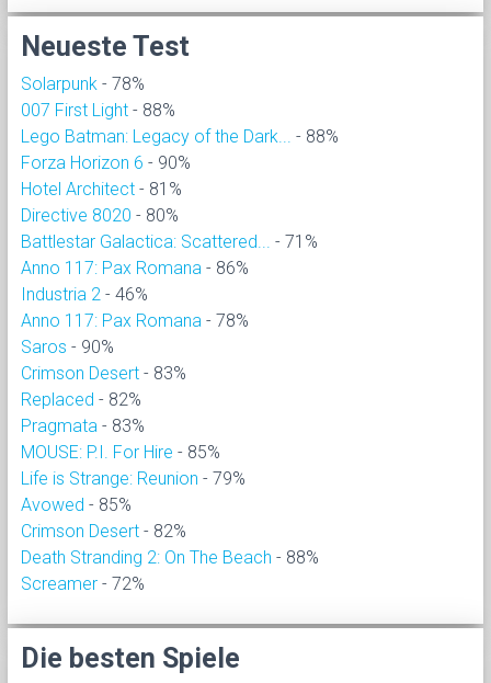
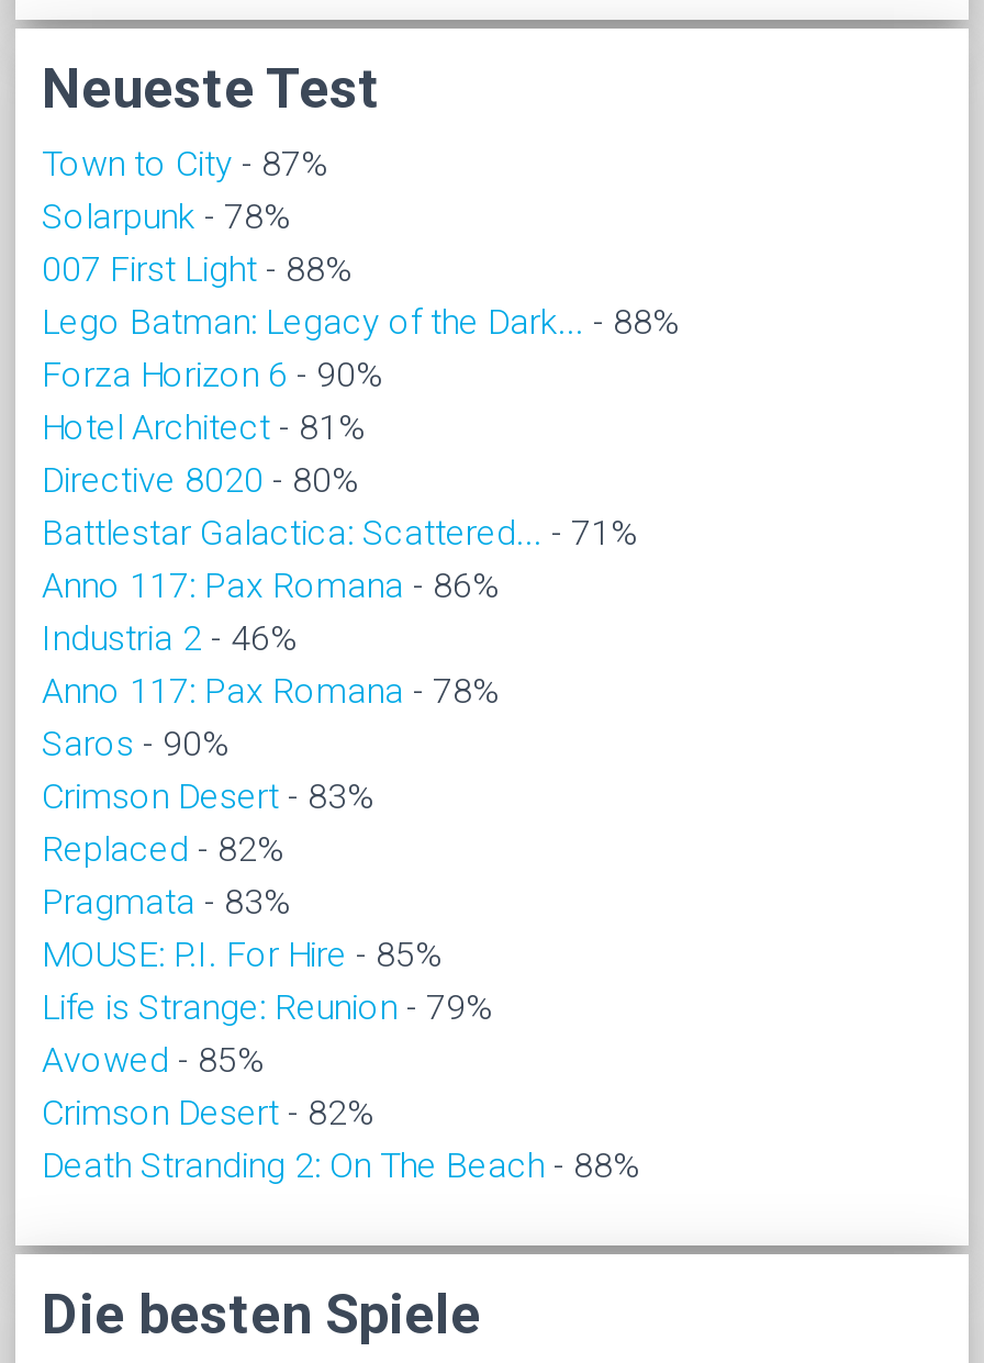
+ Town to City - 87%

moved down: Solarpunk - 78% | 007 First Light - 88% | Lego Batman: Legacy of the Dark... - 88% | ... | Crimson Desert - 82% | Death Stranding 2: On The Beach - 88%

- Screamer - 72%
